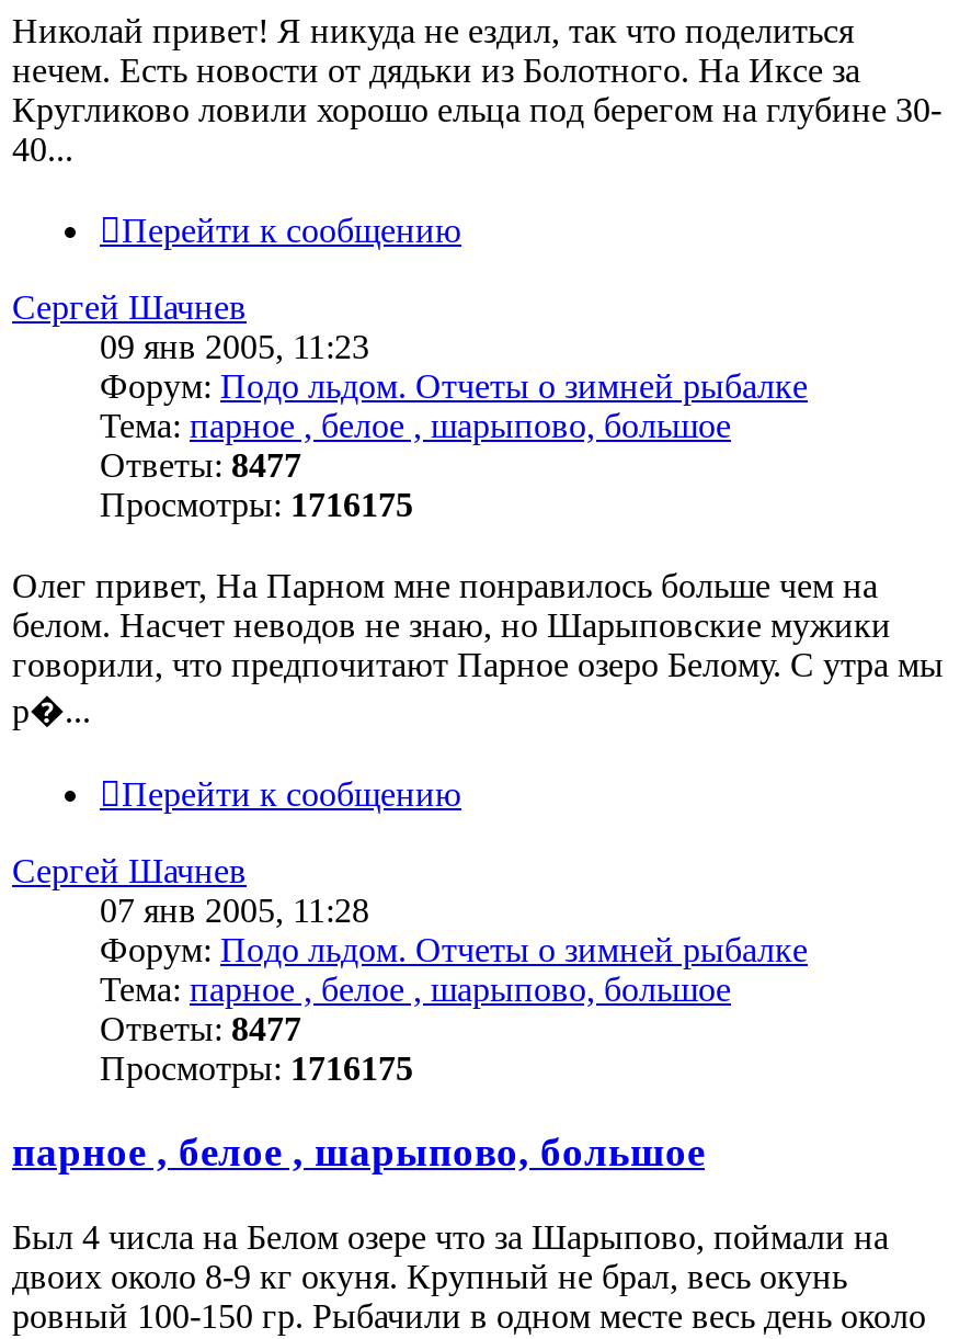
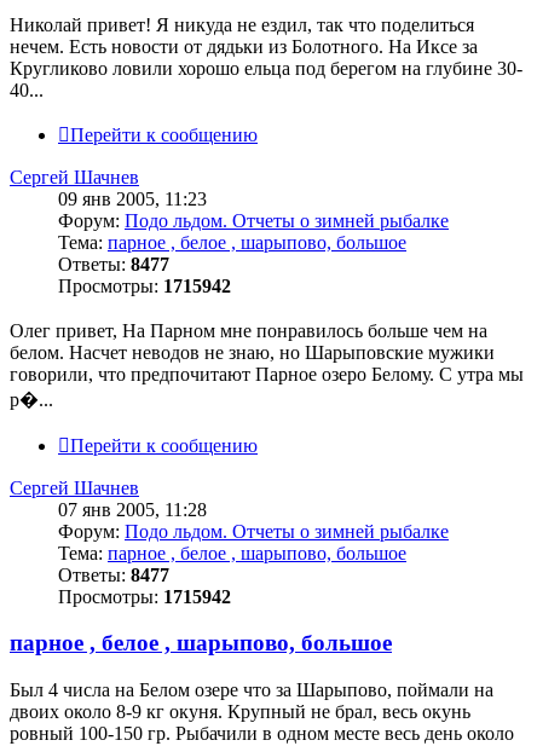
- Просмотры: 1716175
+ Просмотры: 1715942

- Просмотры: 1716175
+ Просмотры: 1715942
